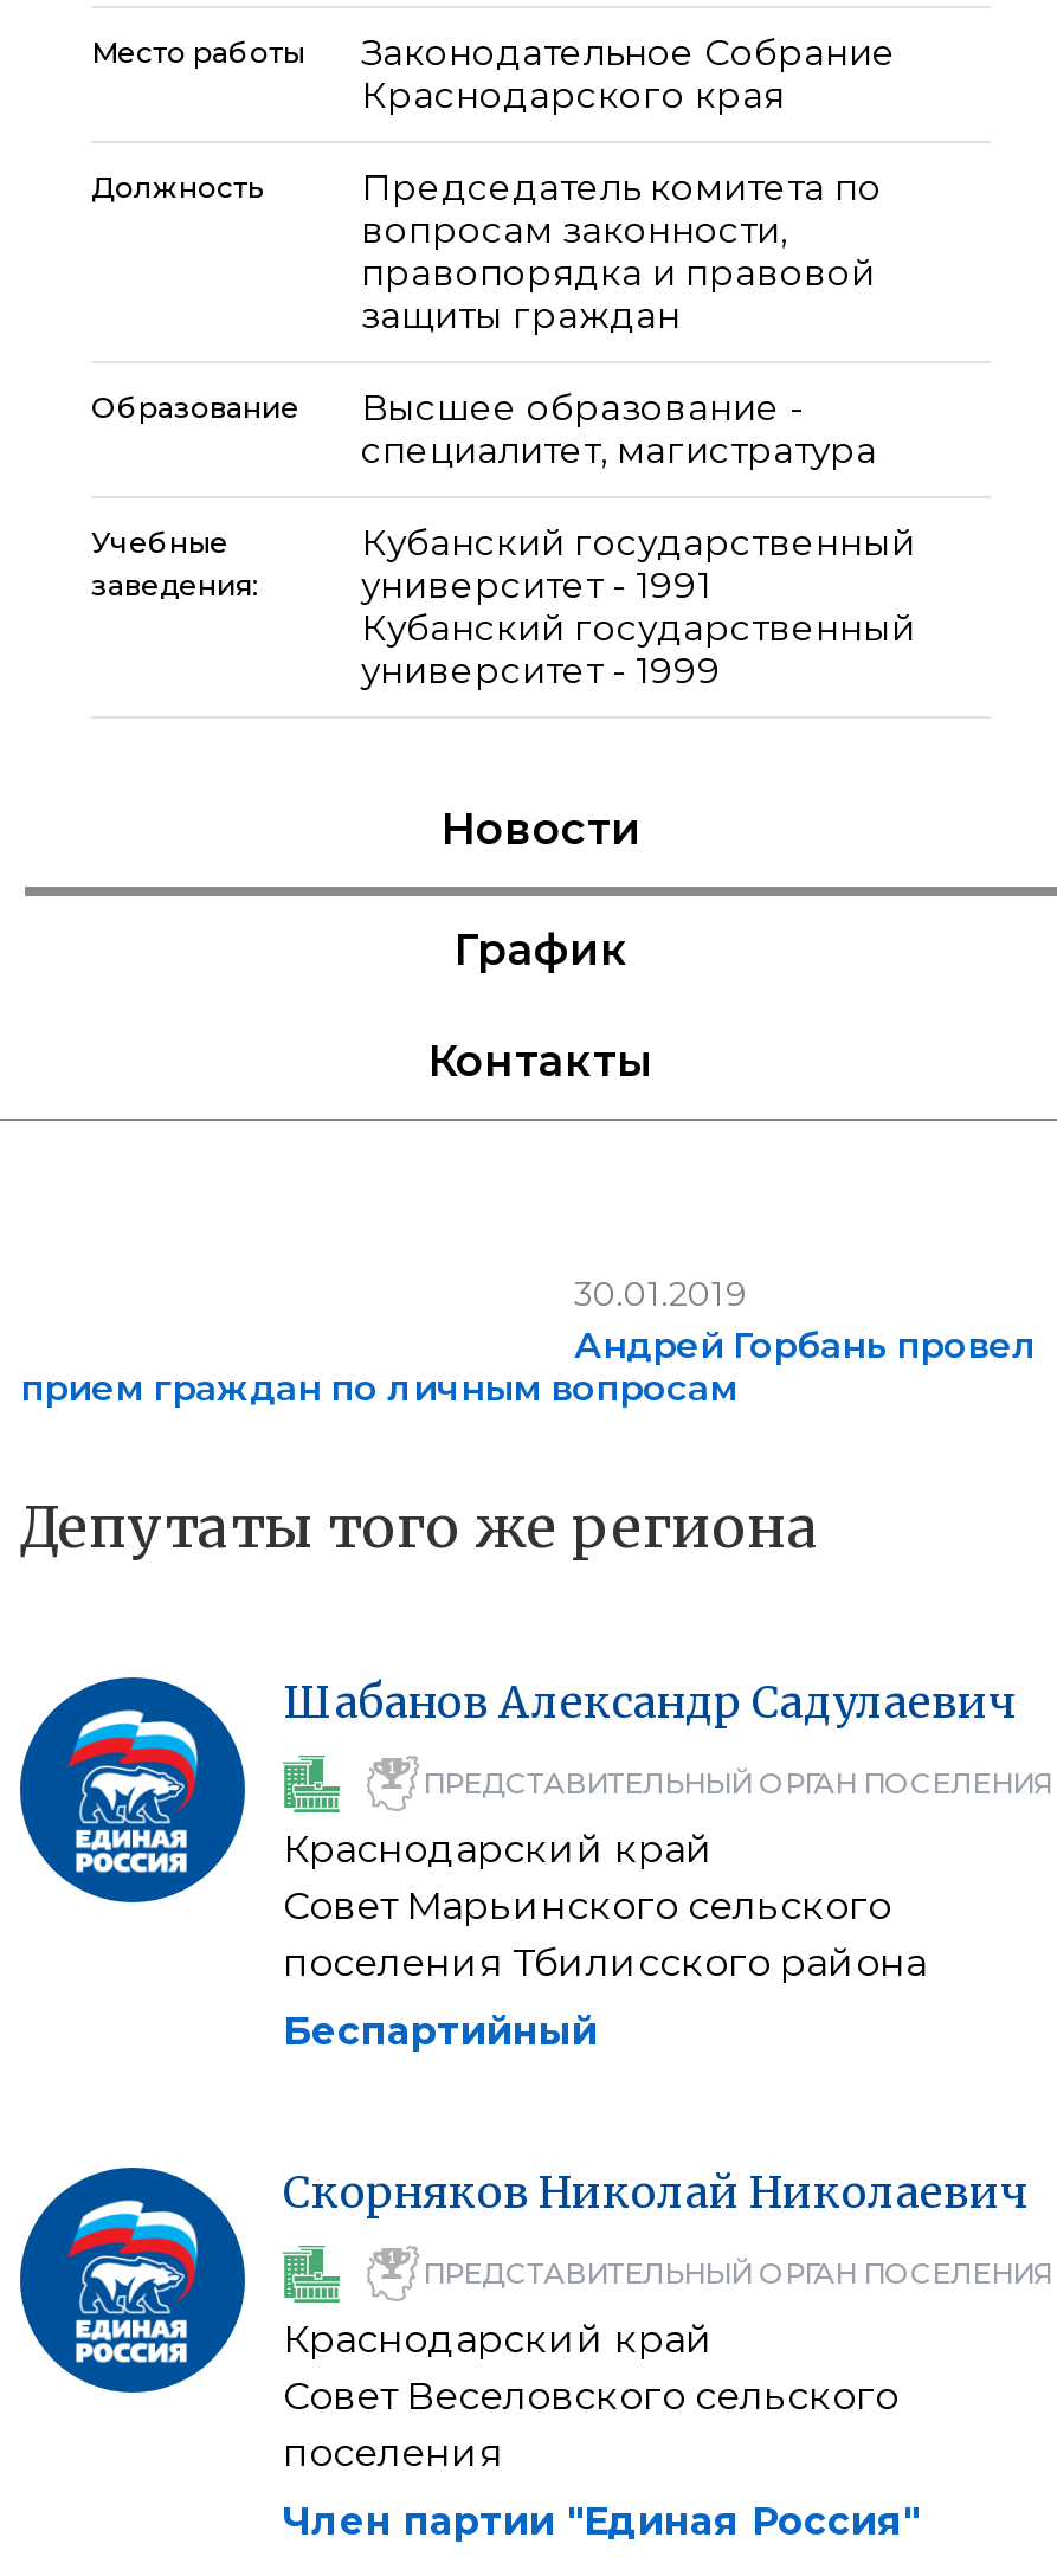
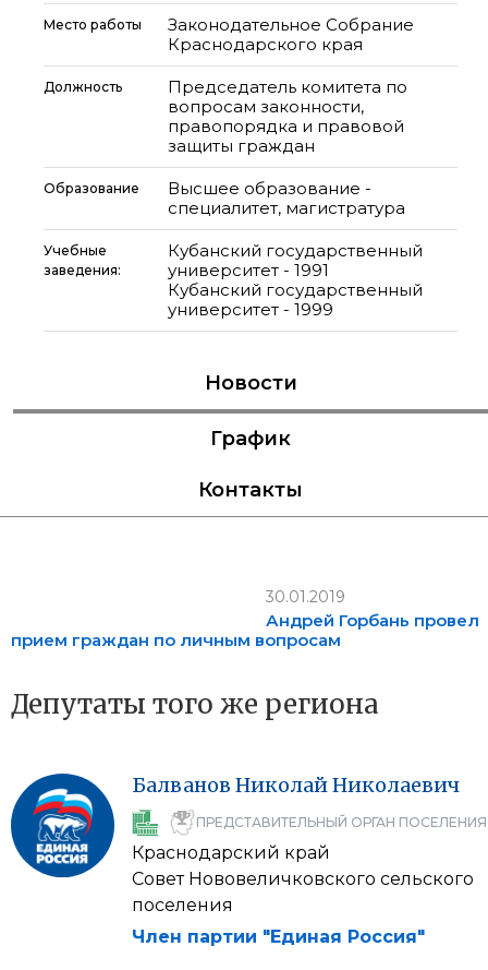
- Шабанов Александр Садулаевич
+ Балванов Николай Николаевич

- Совет Марьинского сельского
- поселения Тбилисского района
- Беспартийный
- Скорняков Николай Николаевич
- ПРЕДСТАВИТЕЛЬНЫЙ ОРГАН ПОСЕЛЕНИЯ
- Краснодарский край
- Совет Веселовского сельского
+ Совет Нововеличковского сельского
